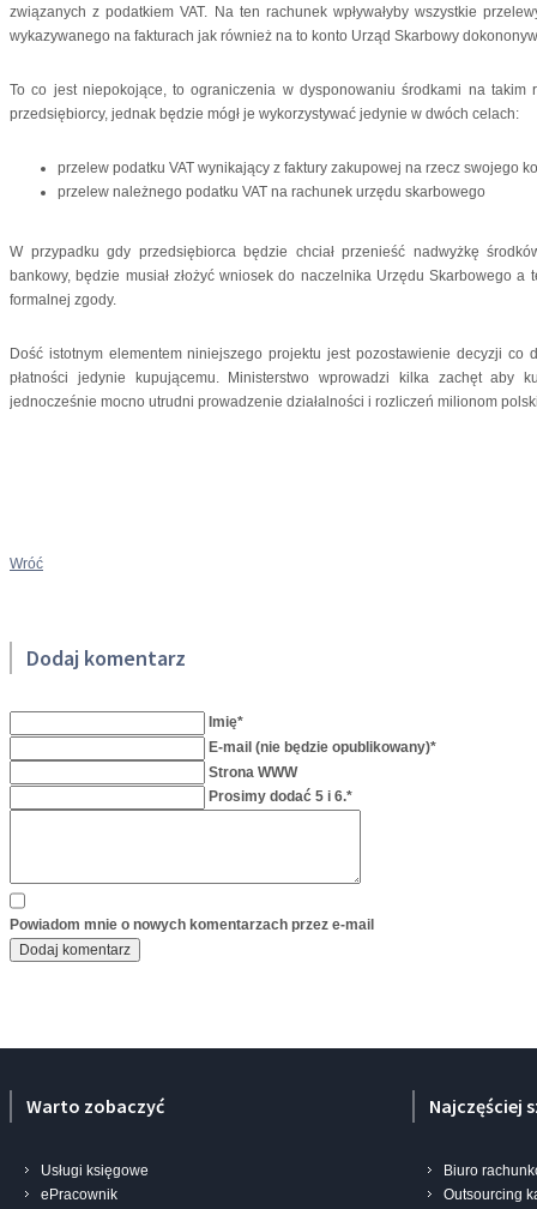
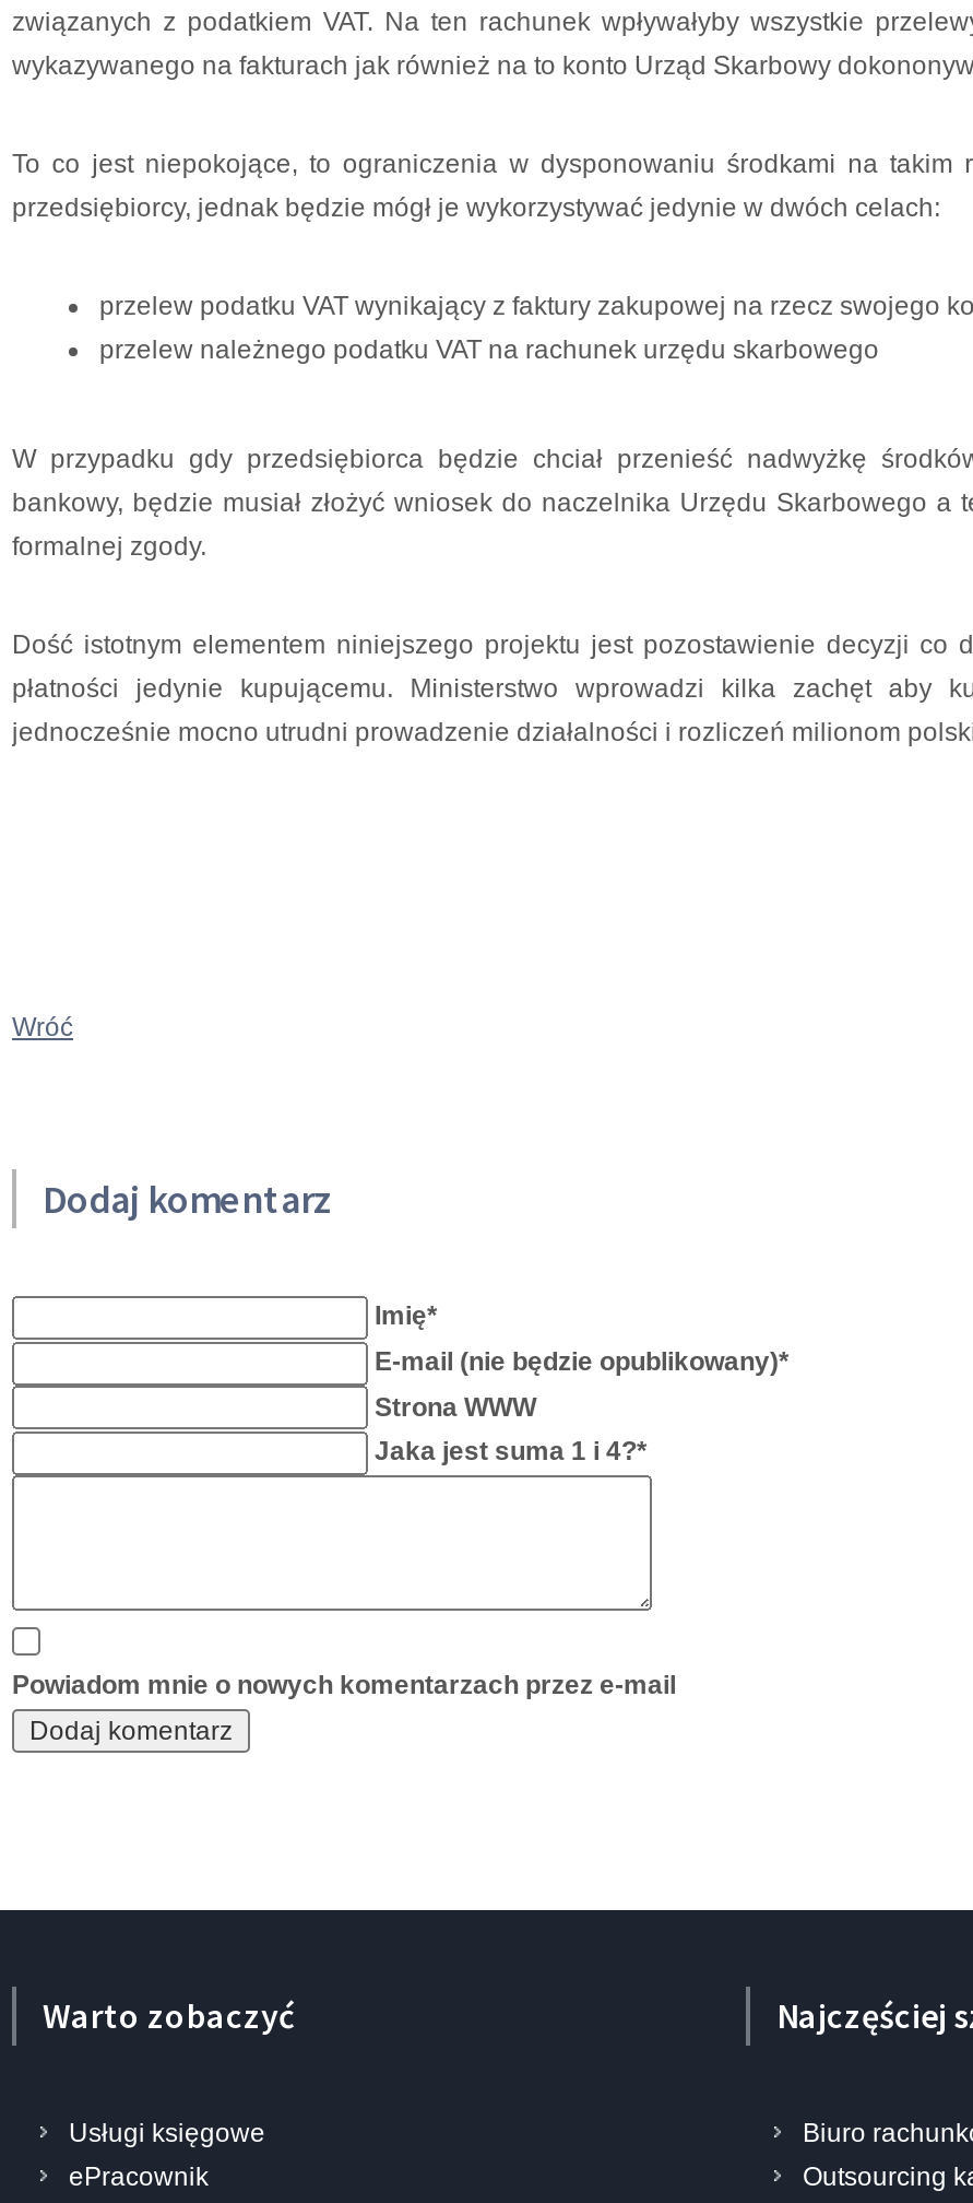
- Prosimy dodać 5 i 6.*
+ Jaka jest suma 1 i 4?*
